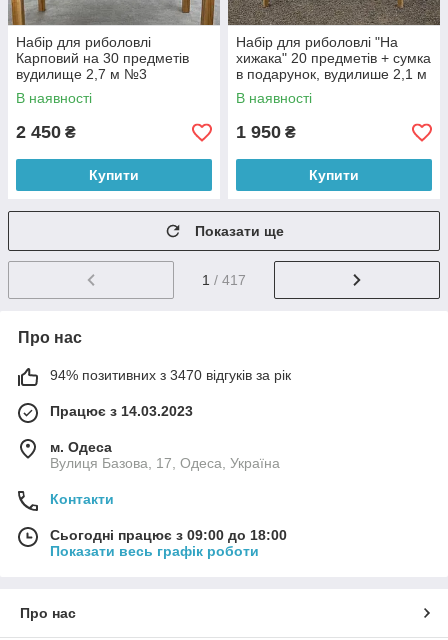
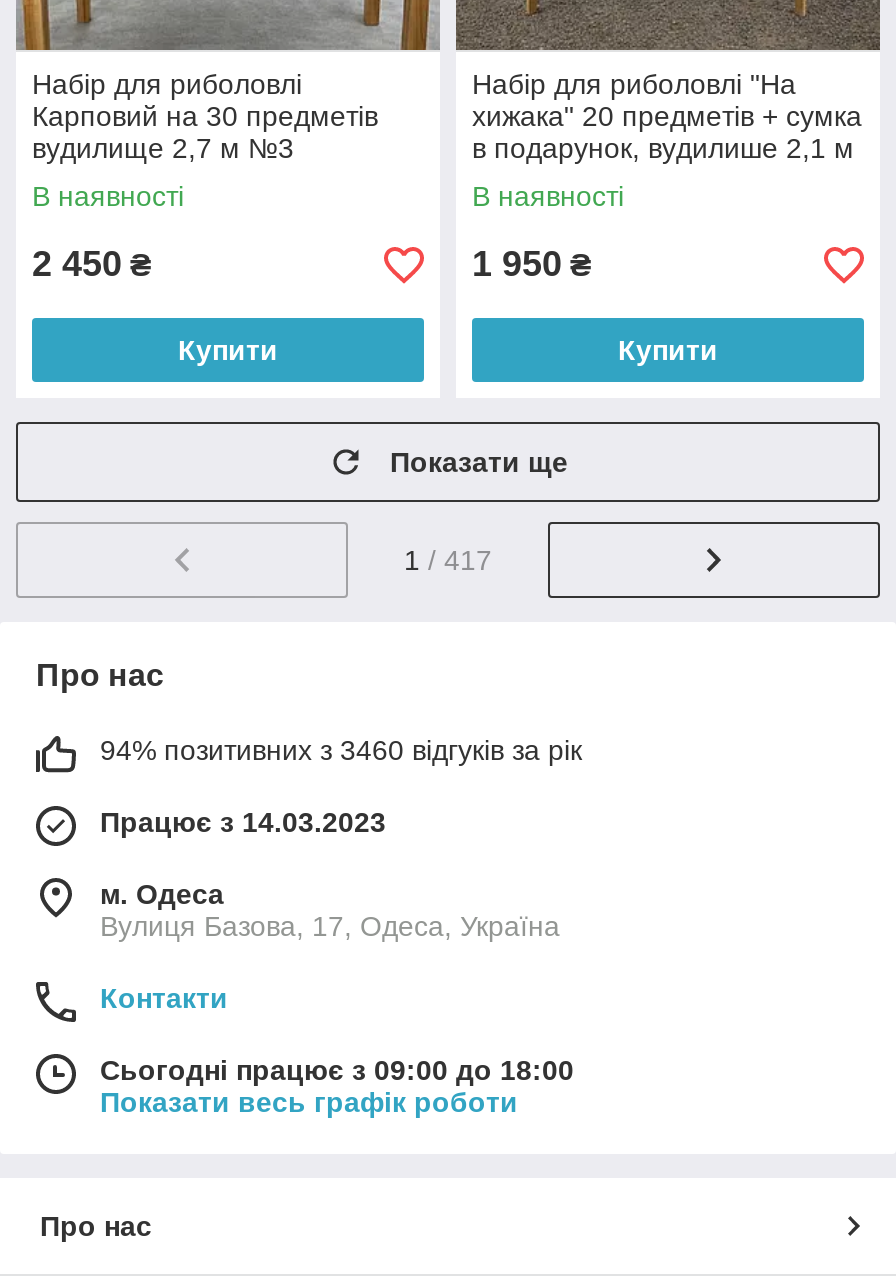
- 94% позитивних з 3470 відгуків за рік
+ 94% позитивних з 3460 відгуків за рік
